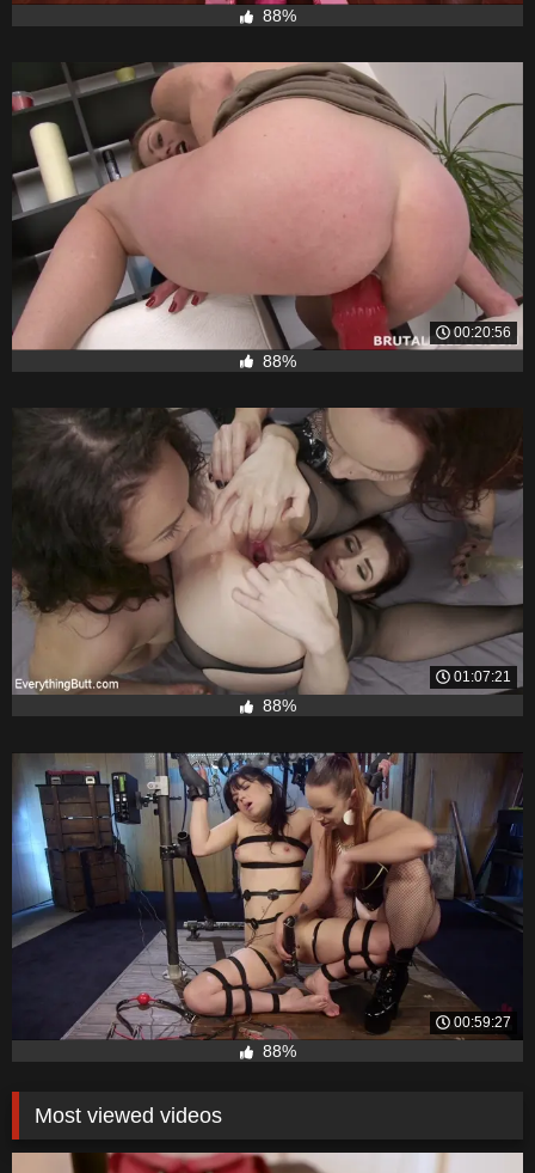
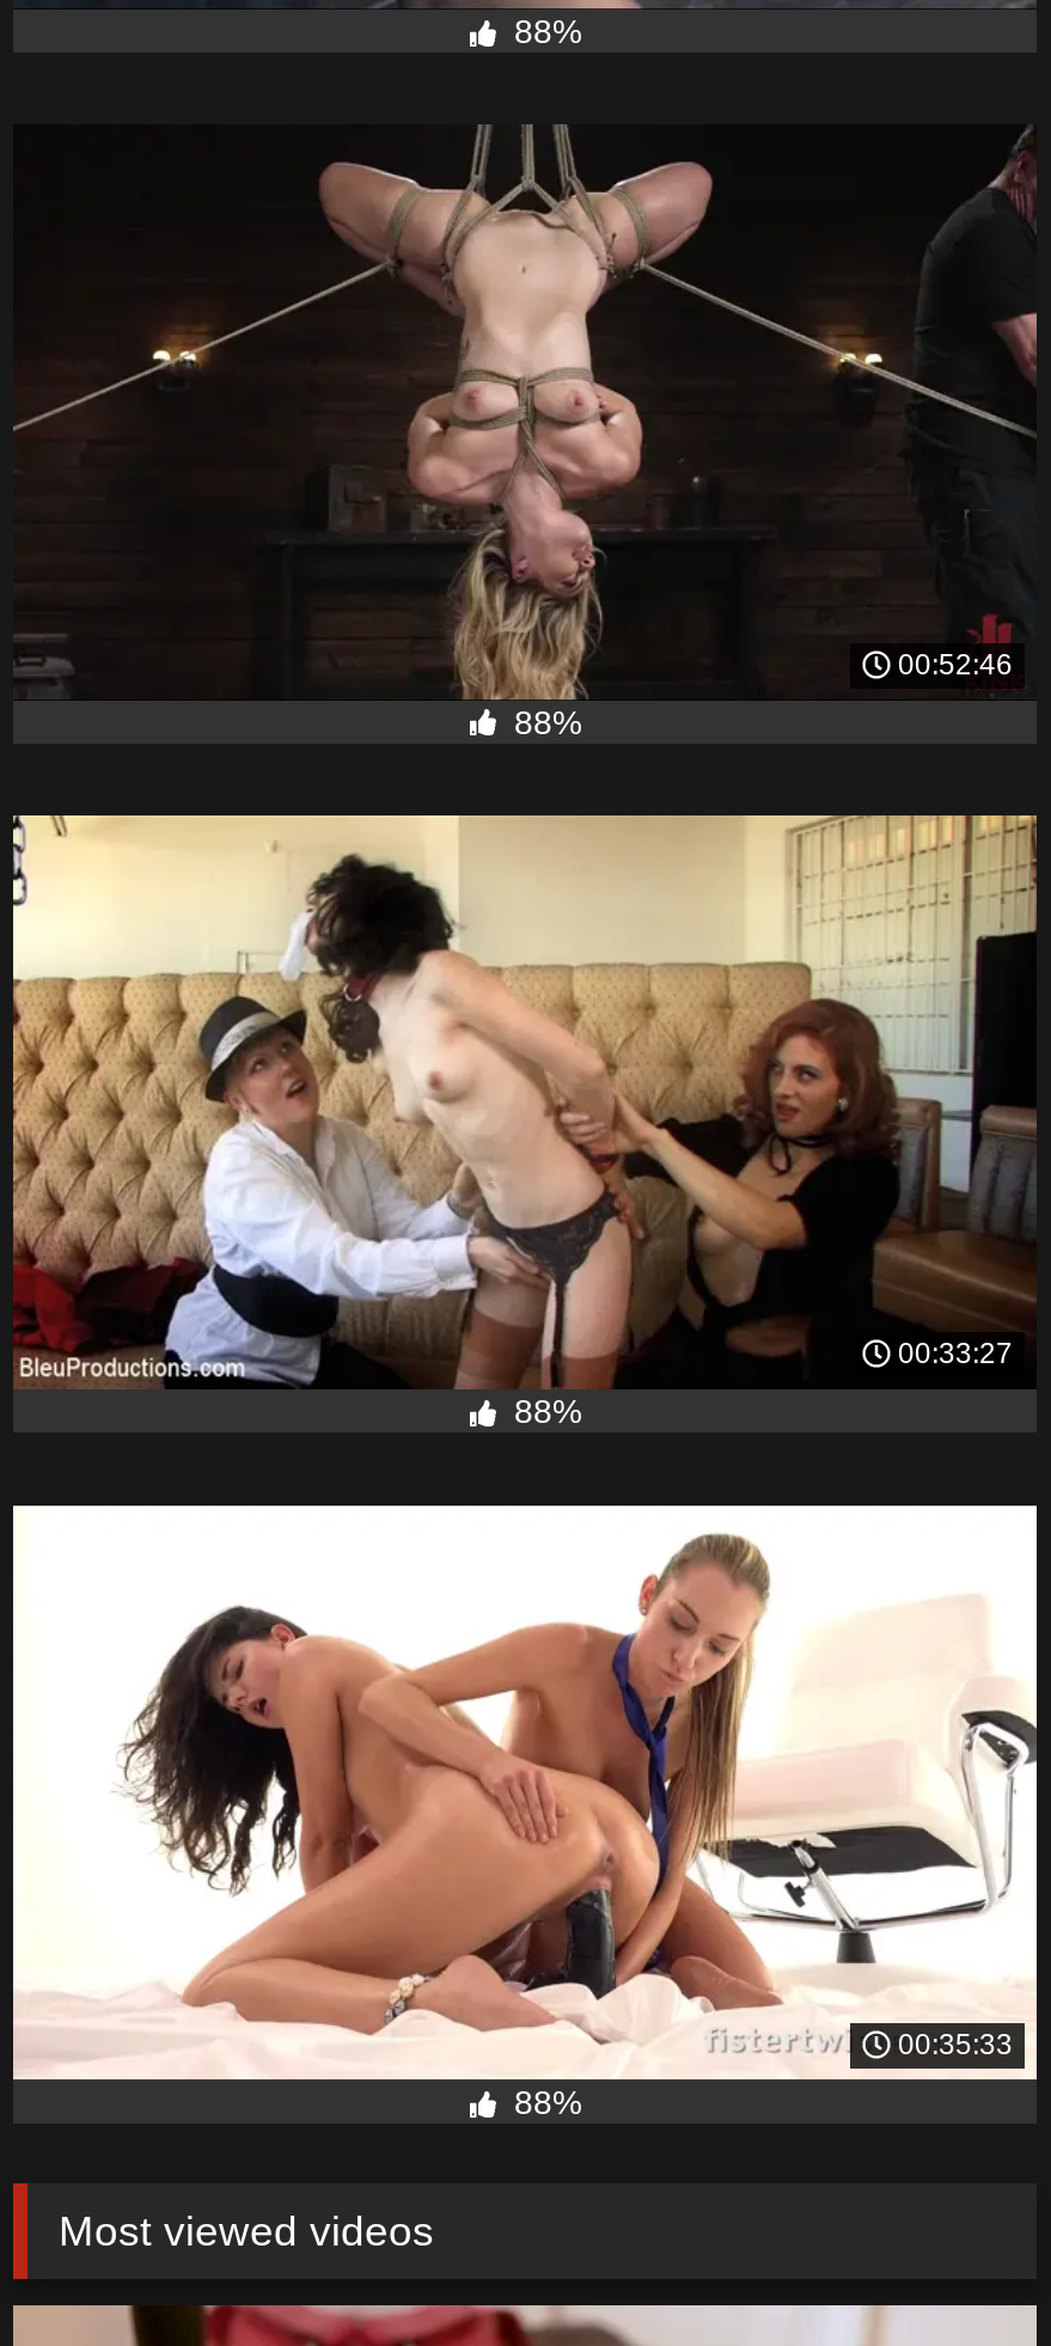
- [image]
- 00:20:56
+ [image]
+ 00:52:46

- [image]
- 01:07:21
+ [image]
+ 00:33:27

- [image]
- 00:59:27
+ [image]
+ 00:35:33
